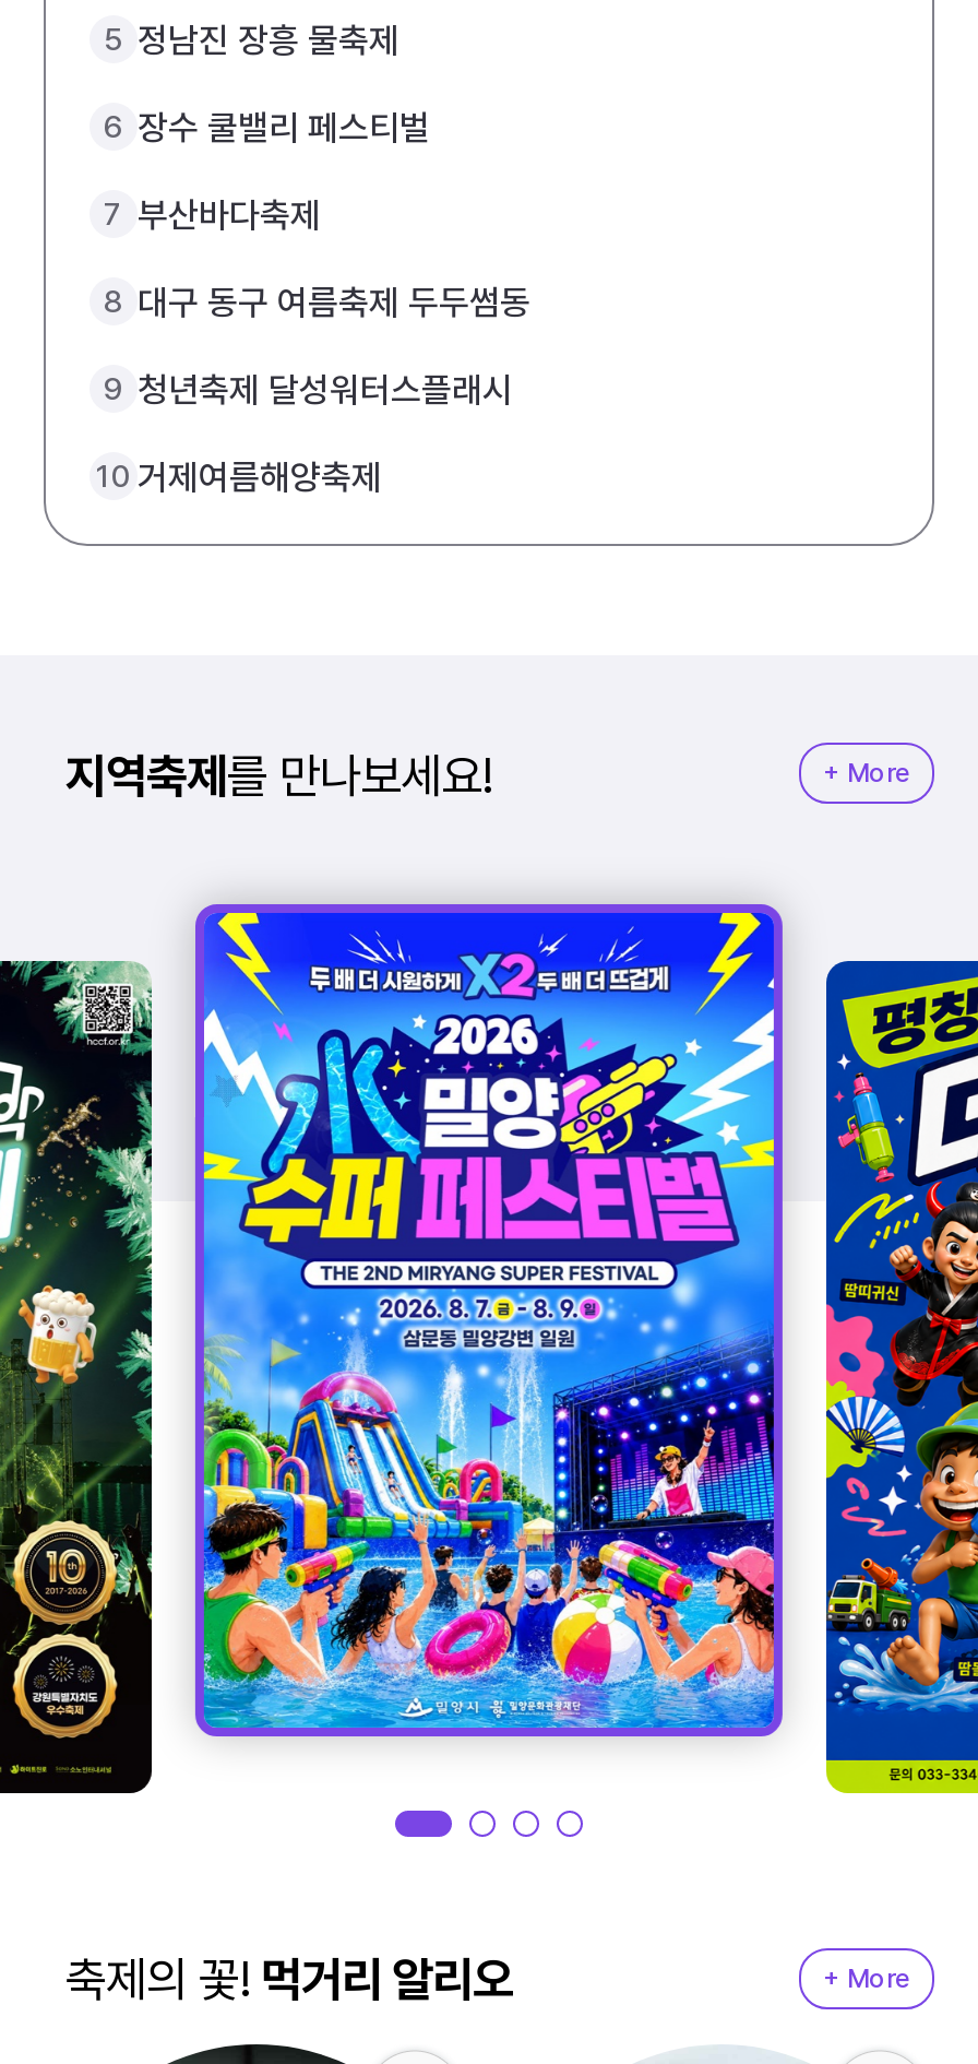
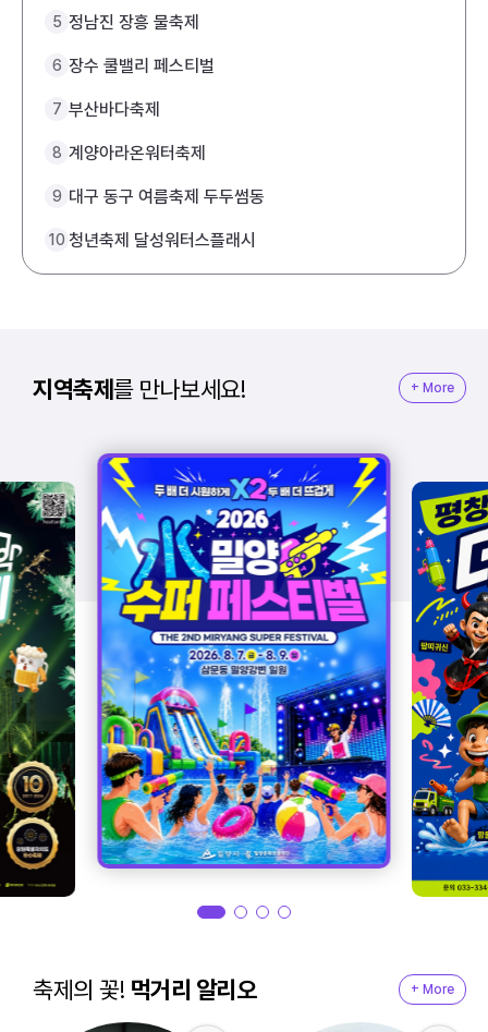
- 8 대구 동구 여름축제 두두썸동
+ 8 계양아라온워터축제

- 9 청년축제 달성워터스플래시
+ 9 대구 동구 여름축제 두두썸동

- 10 거제여름해양축제
+ 10 청년축제 달성워터스플래시
